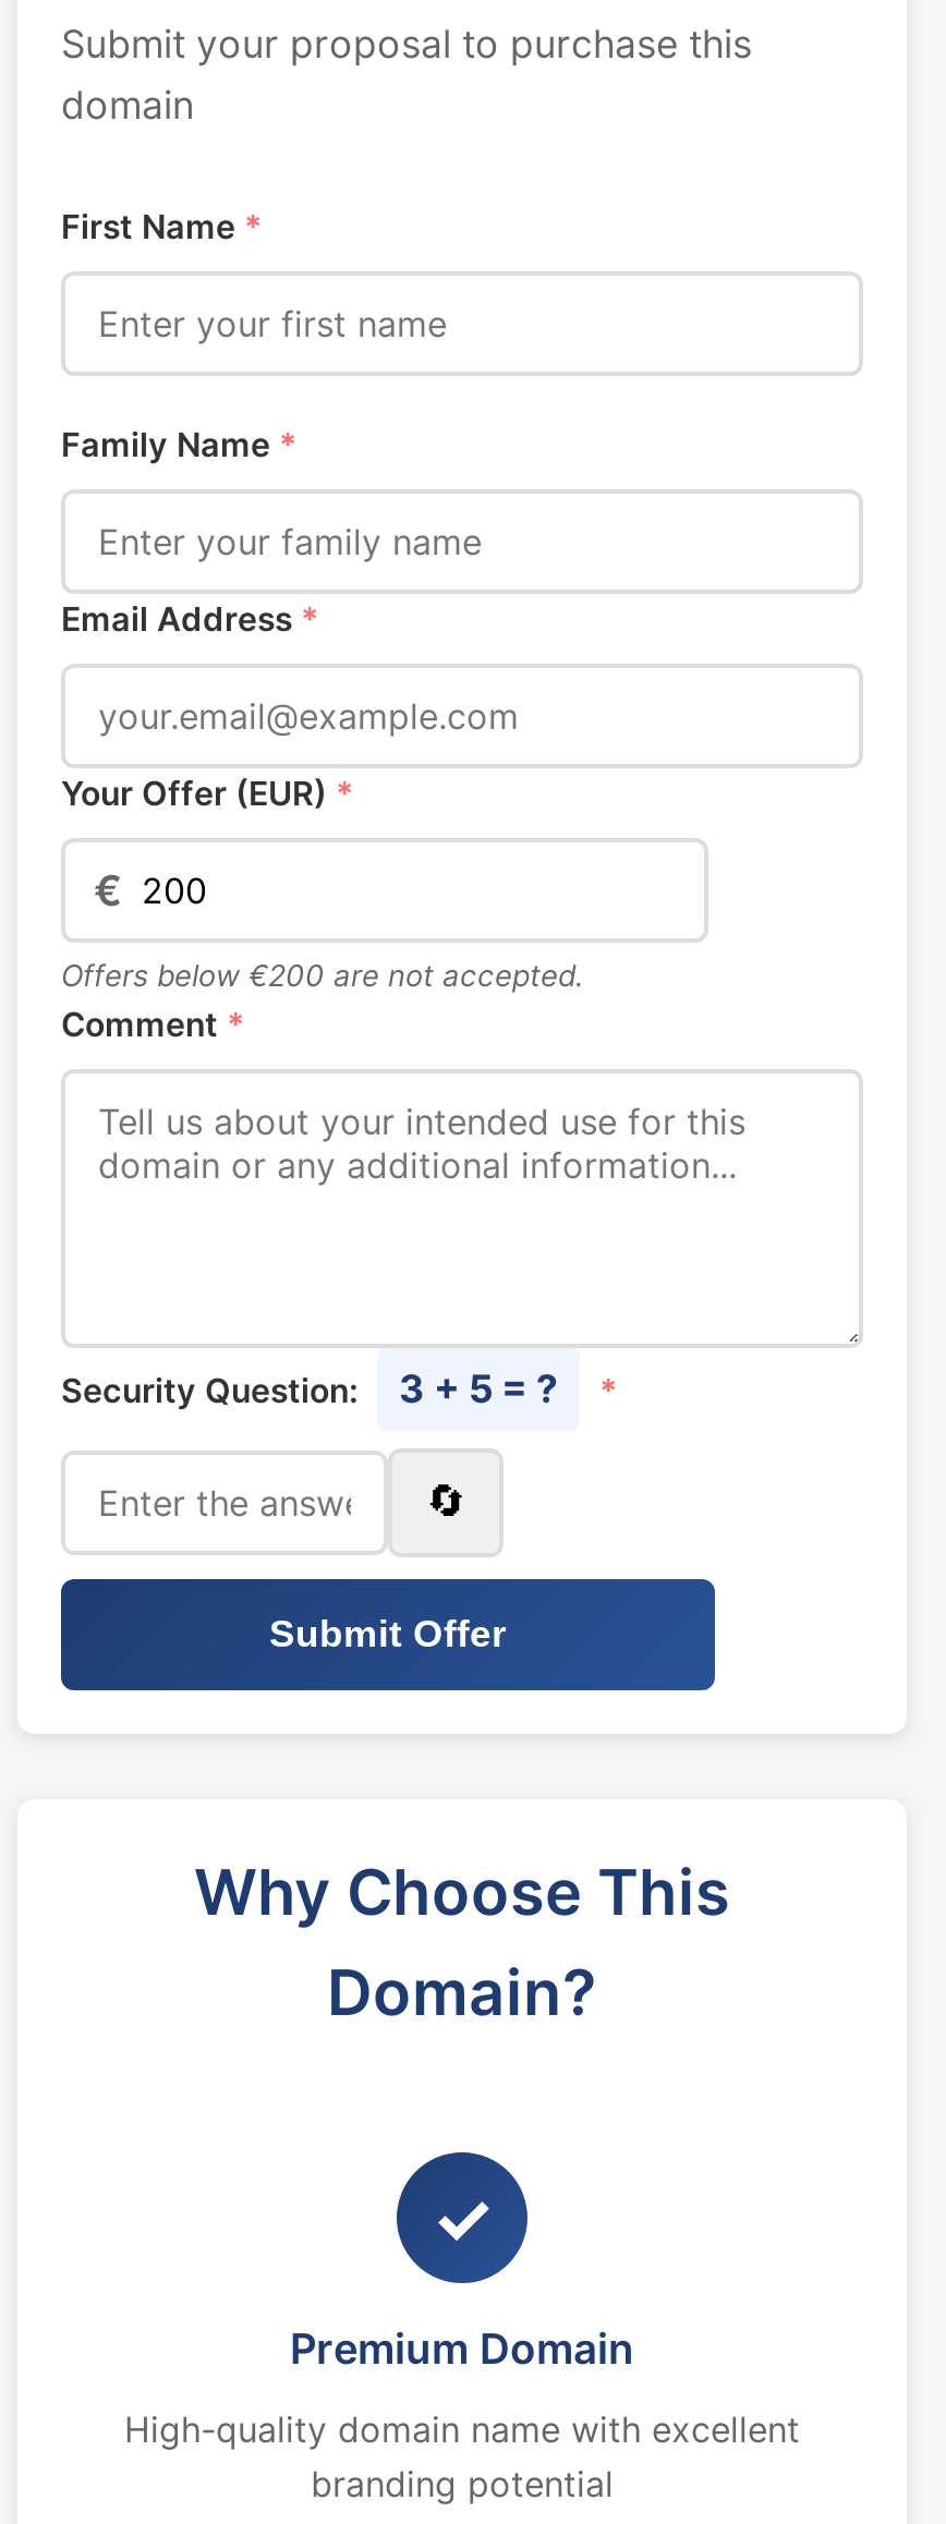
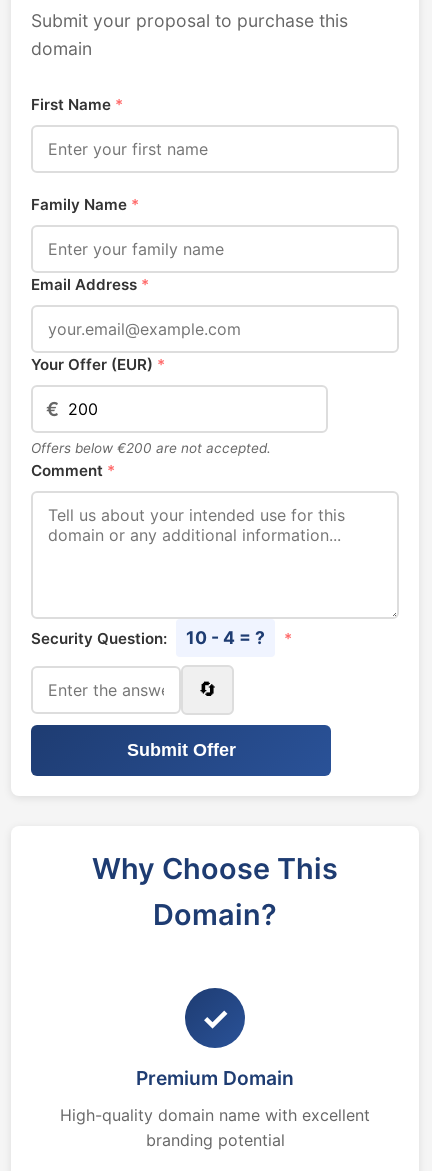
- 3 + 5 = ?
+ 10 - 4 = ?
